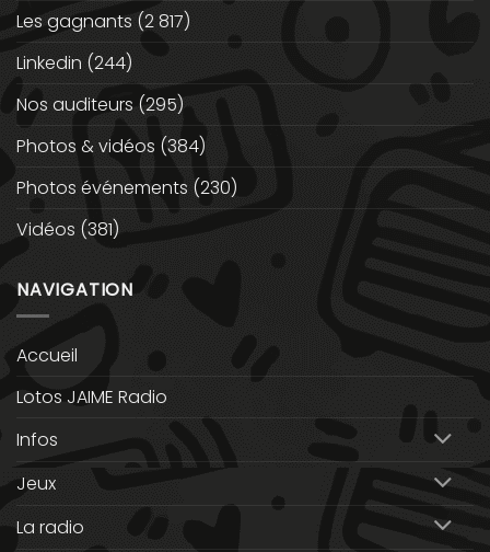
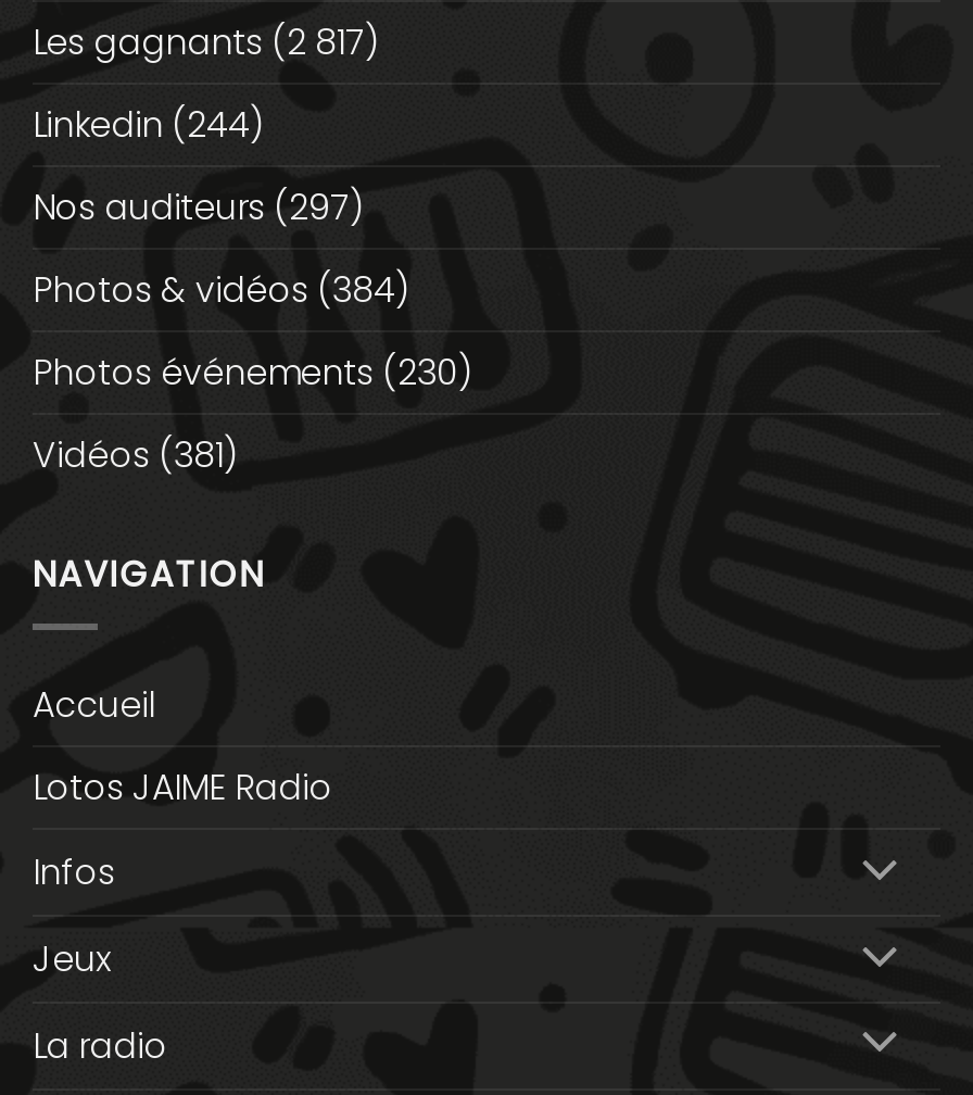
- Nos auditeurs (295)
+ Nos auditeurs (297)
